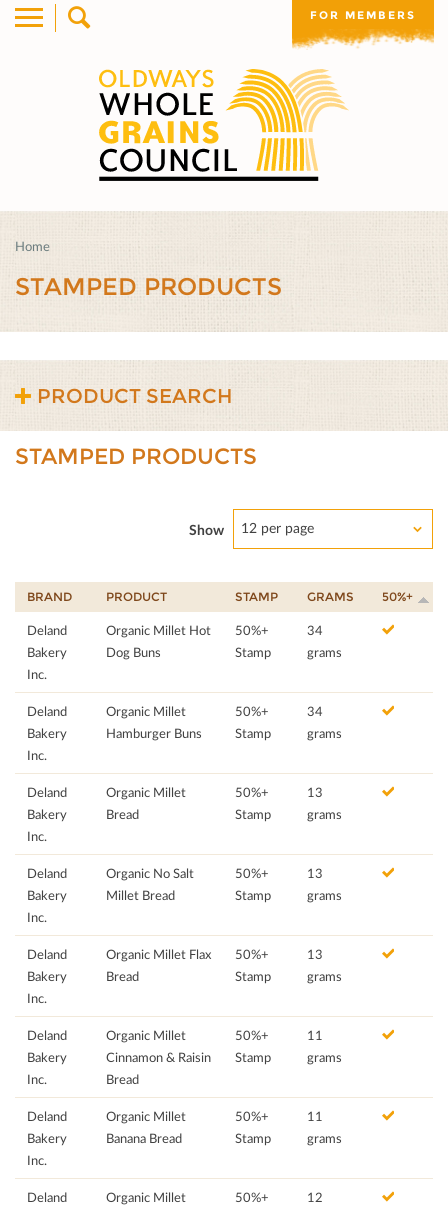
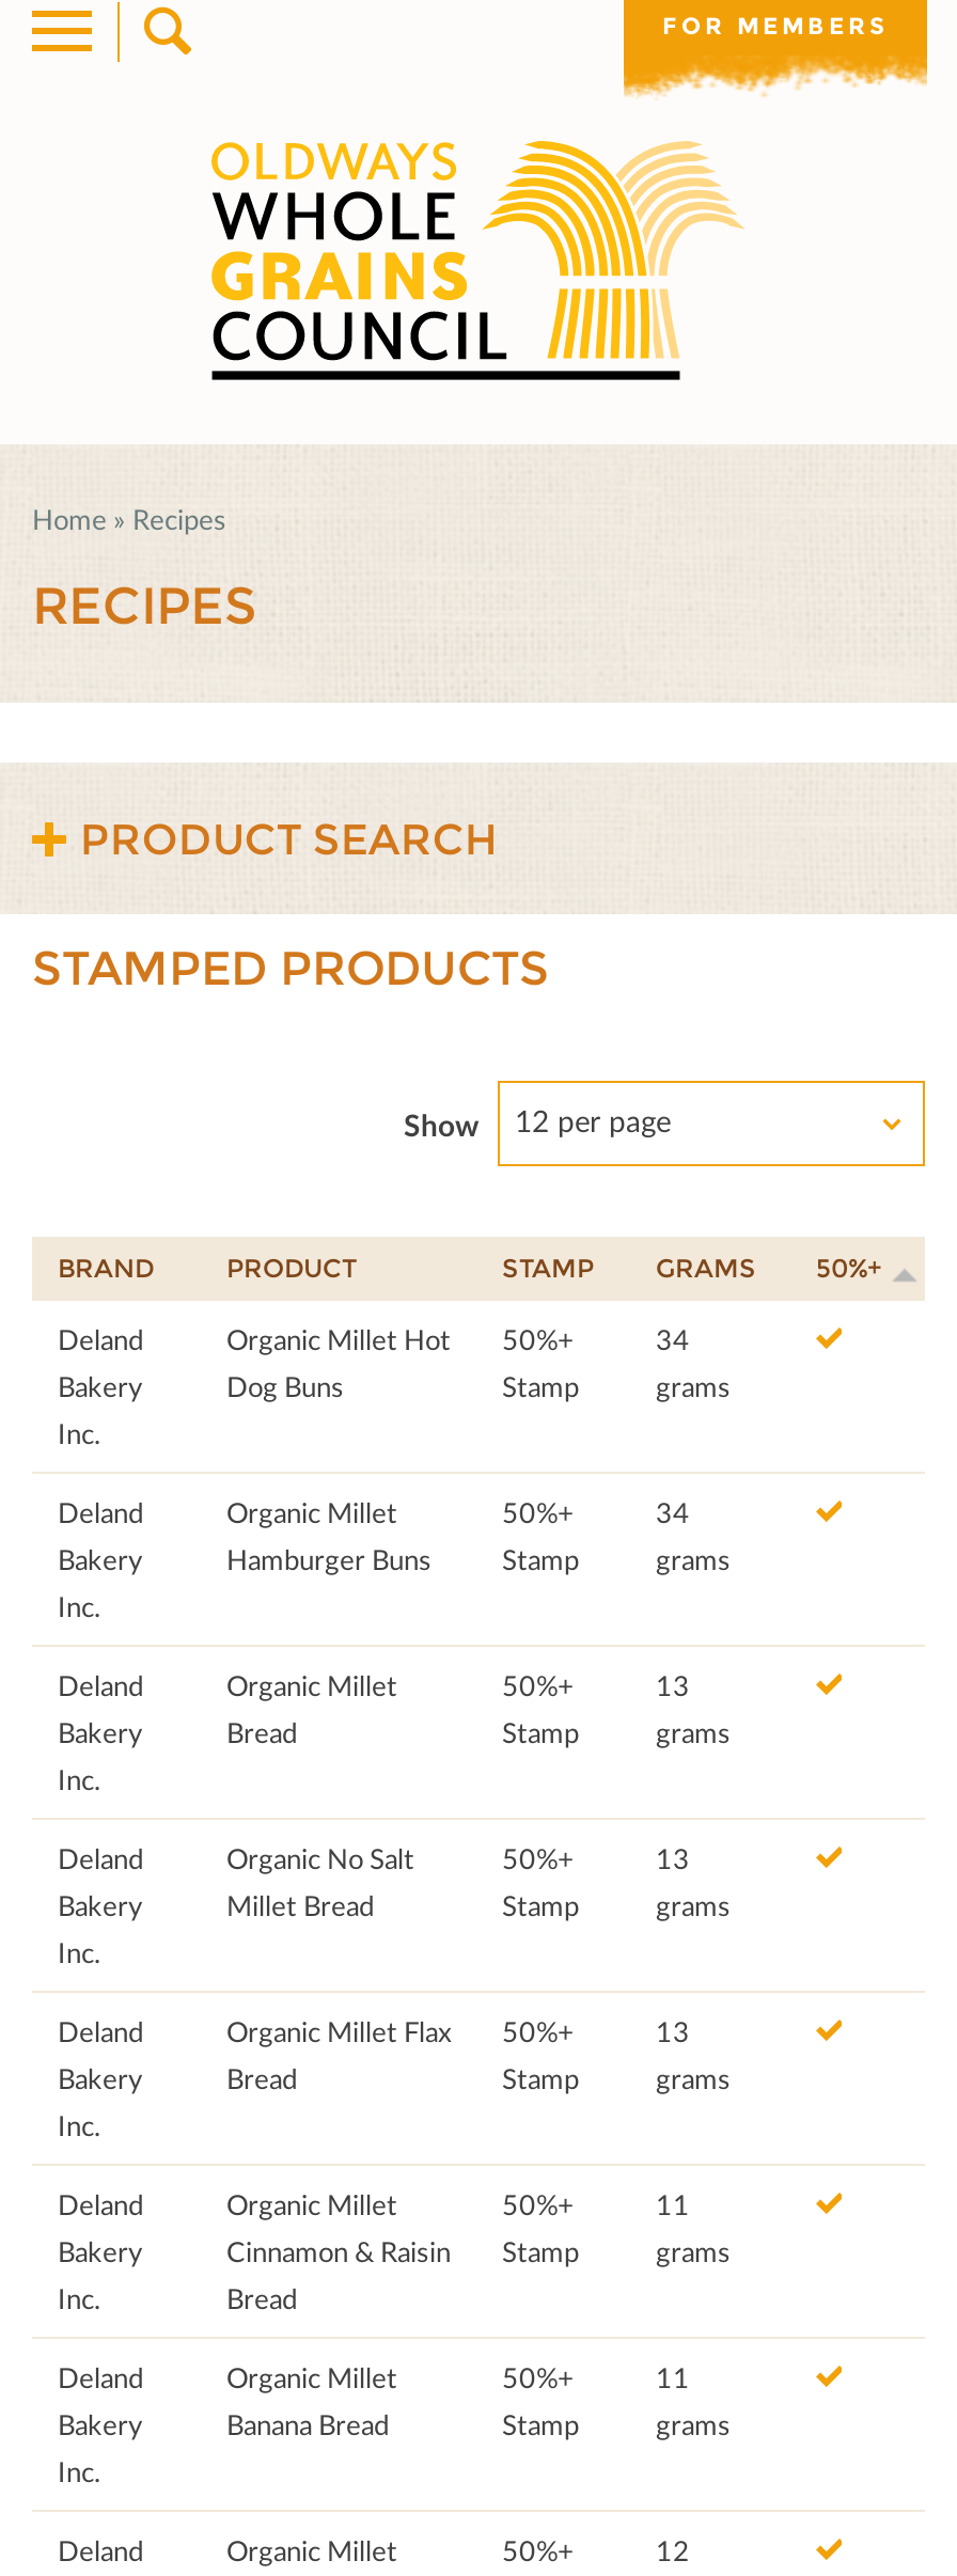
- Home
+ Home » Recipes

- STAMPED PRODUCTS
+ RECIPES
